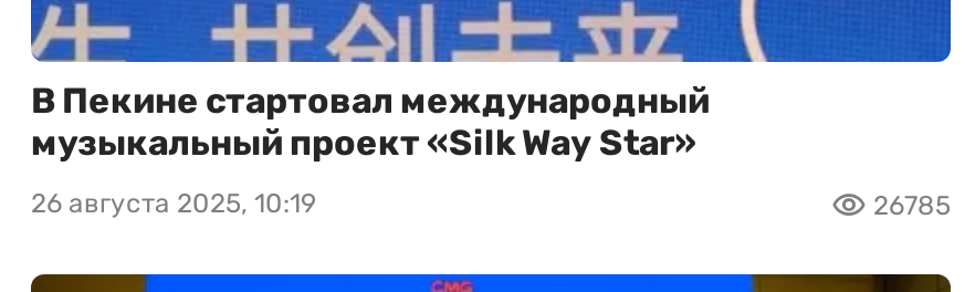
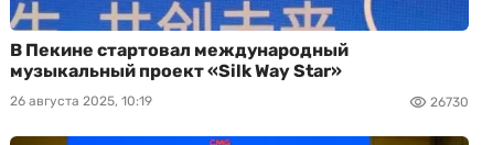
- 26785
+ 26730
